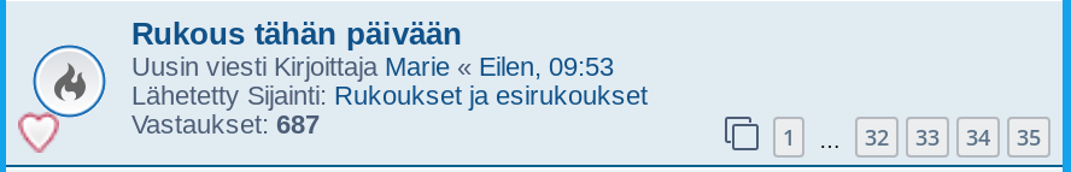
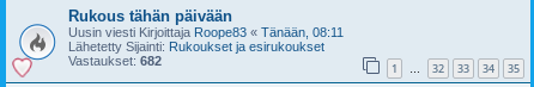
- Uusin viesti Kirjoittaja Marie «Eilen, 09:53
+ Uusin viesti Kirjoittaja Roope83 «Tänään, 08:11

- Vastaukset:687
+ Vastaukset:682
